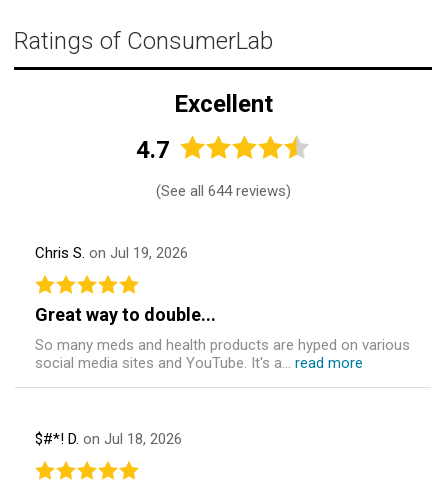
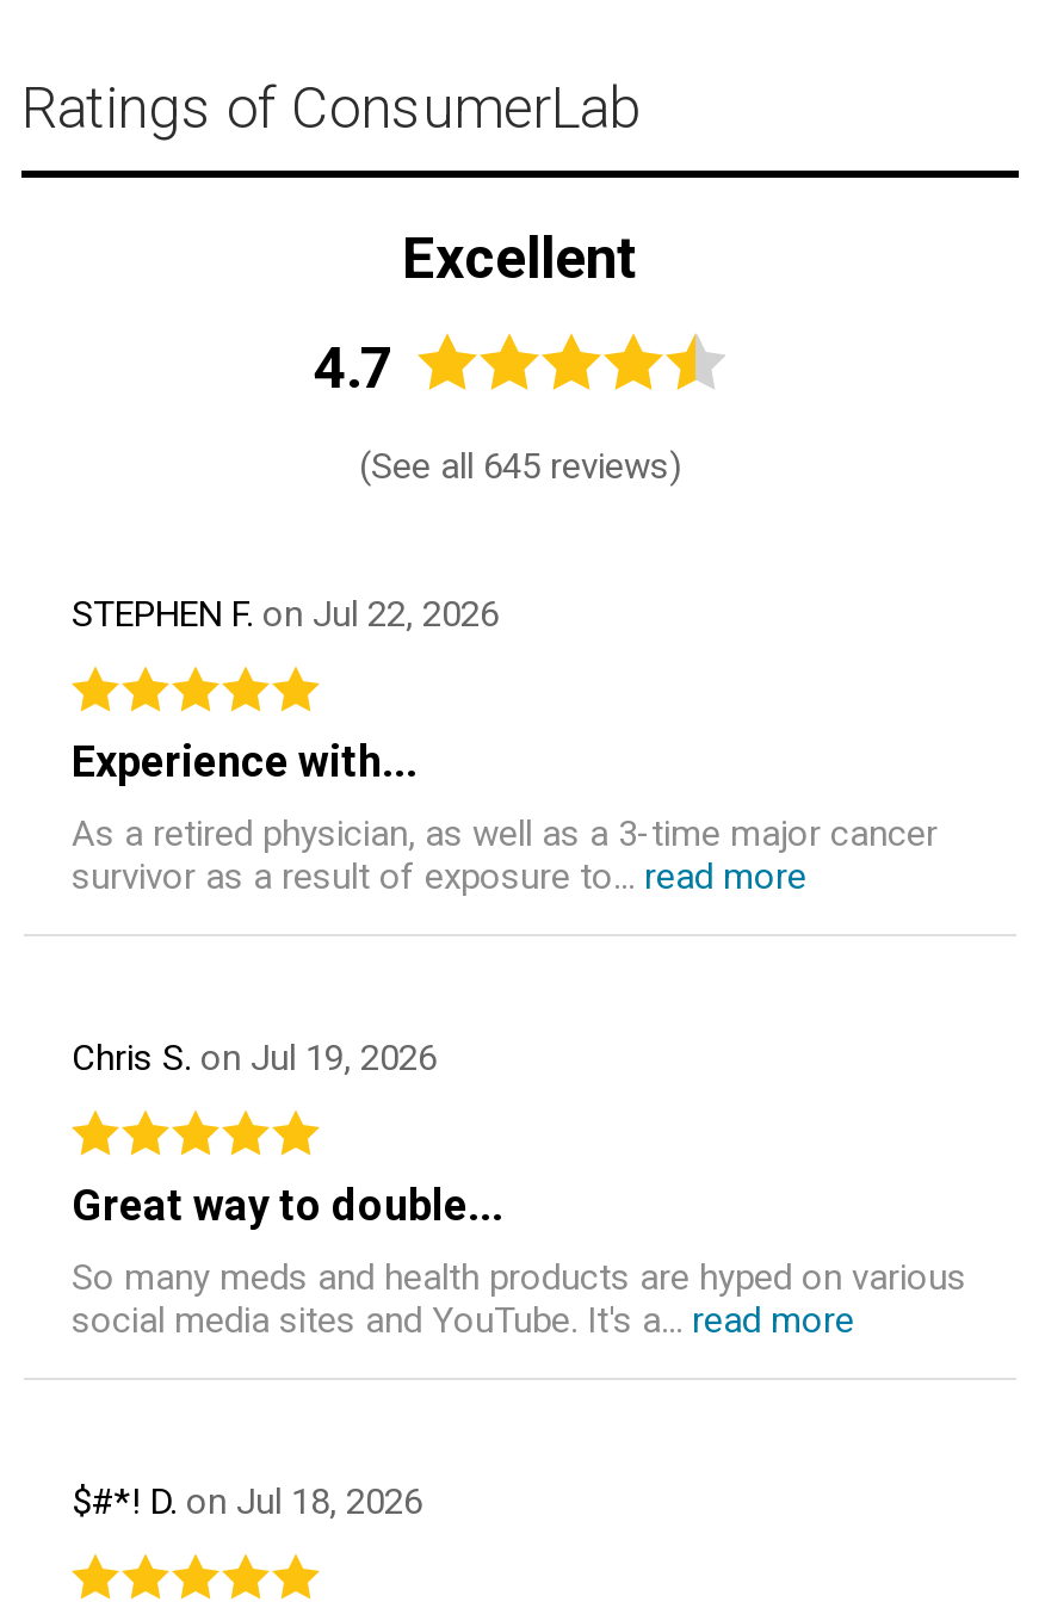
- (See all 644 reviews)
+ (See all 645 reviews)
+ STEPHEN F. on Jul 22, 2026
+ Experience with...
+ As a retired physician, as well as a 3-time major cancer
+ survivor as a result of exposure to... read more
